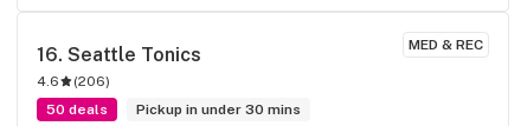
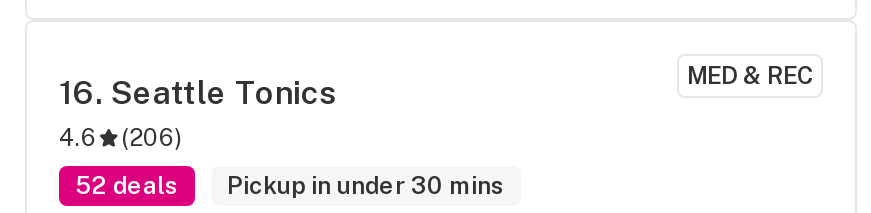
- 50 deals Pickup in under 30 mins
+ 52 deals Pickup in under 30 mins
